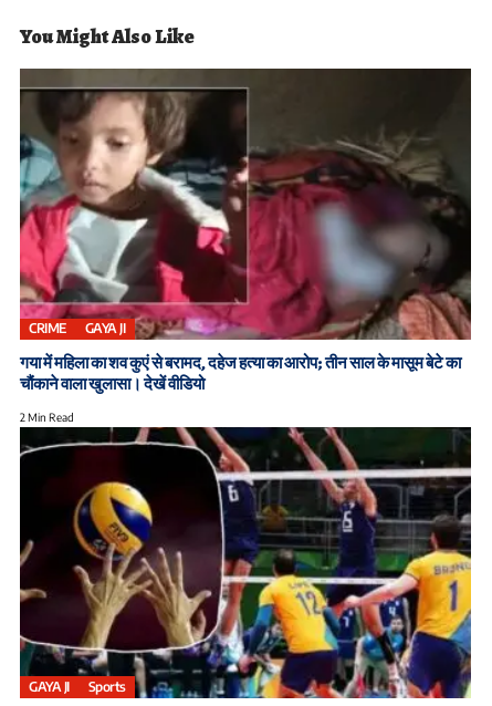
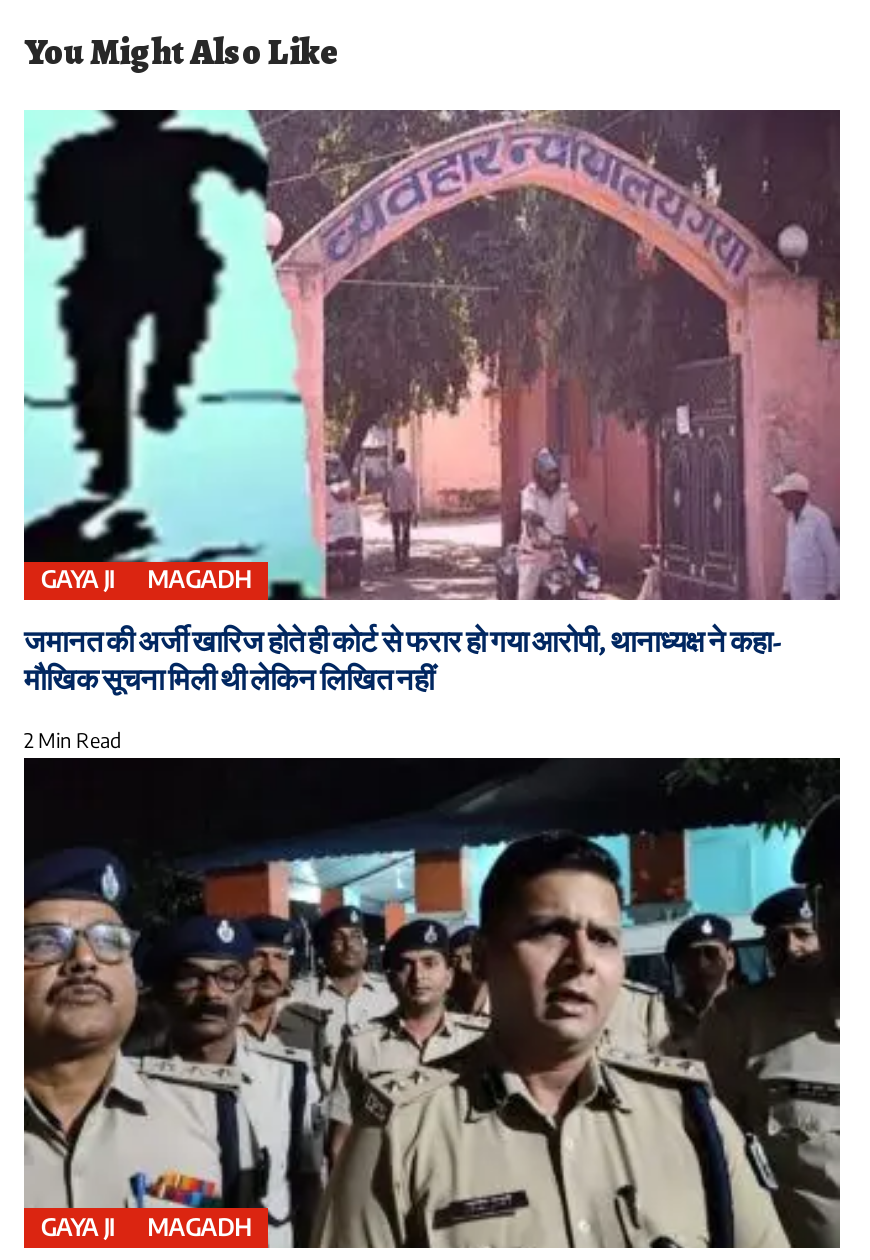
- [image]
- गया में महिला का शव कुएं से बरामद, दहेज हत्या का आरोप; तीन साल के मासूम बेटे का
- चौंकाने वाला खुलासा। देखें वीडियो
+ [image]
+ MAGADH
+ जमानत की अर्जी खारिज होते ही कोर्ट से फरार हो गया आरोपी, थानाध्यक्ष ने कहा-
+ मौखिक सूचना मिली थी लेकिन लिखित नहीं

- CRIME

- [image]
- Sports
+ [image]
+ MAGADH
